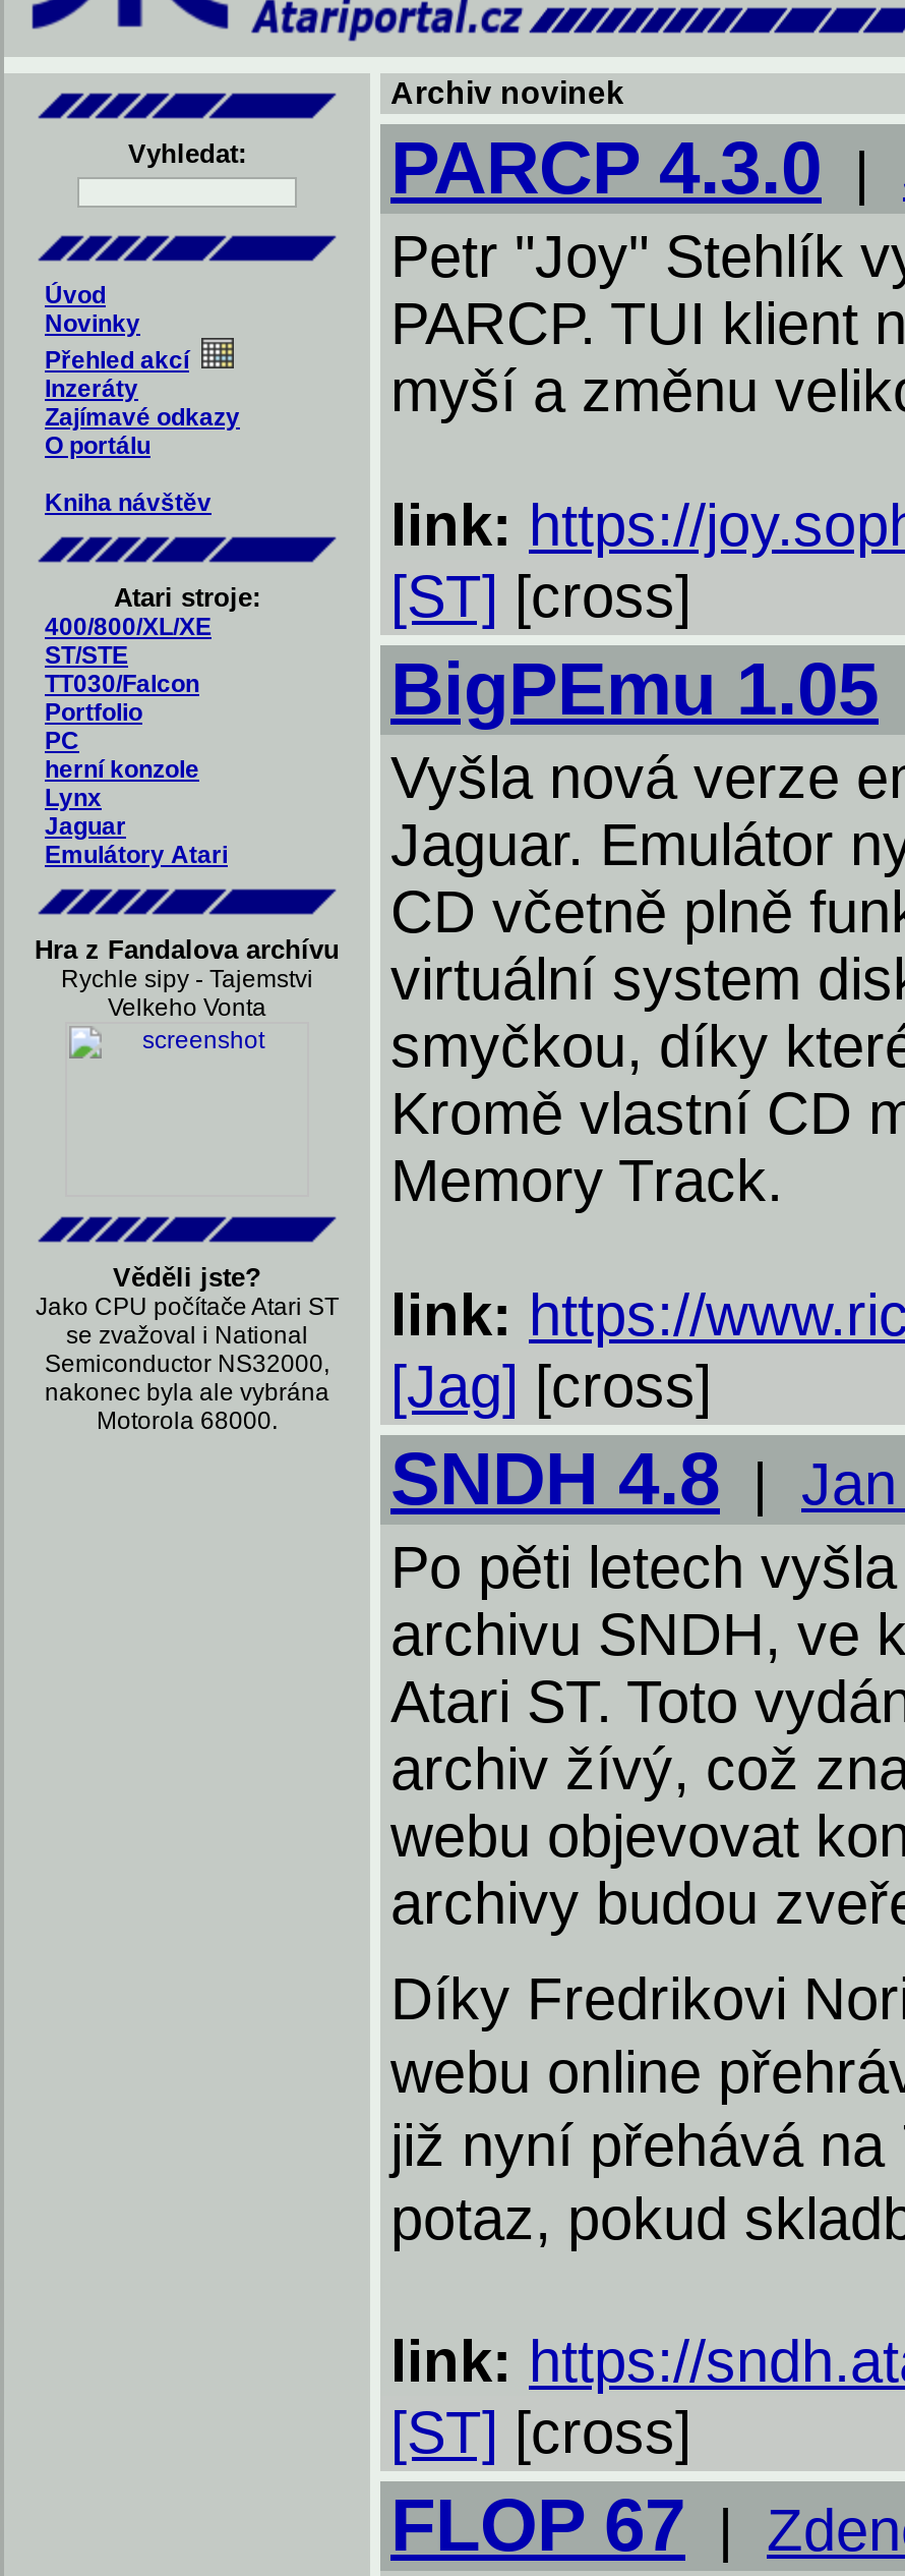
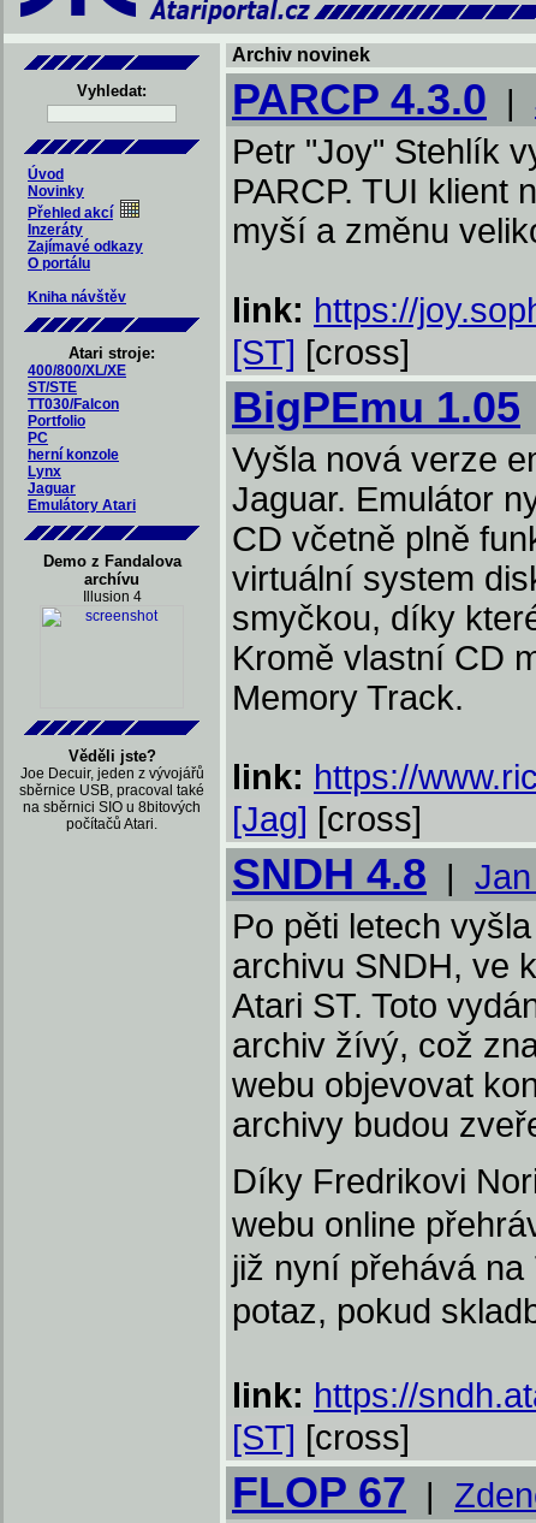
- Hra z Fandalova archívu
- Rychle sipy - Tajemstvi
- Velkeho Vonta
+ Demo z Fandalova
+ archívu
+ Illusion 4

- Jako CPU počítače Atari ST
- se zvažoval i National
- Semiconductor NS32000,
- nakonec byla ale vybrána
- Motorola 68000.
+ Joe Decuir, jeden z vývojářů
+ sběrnice USB, pracoval také
+ na sběrnici SIO u 8bitových
+ počítačů Atari.
